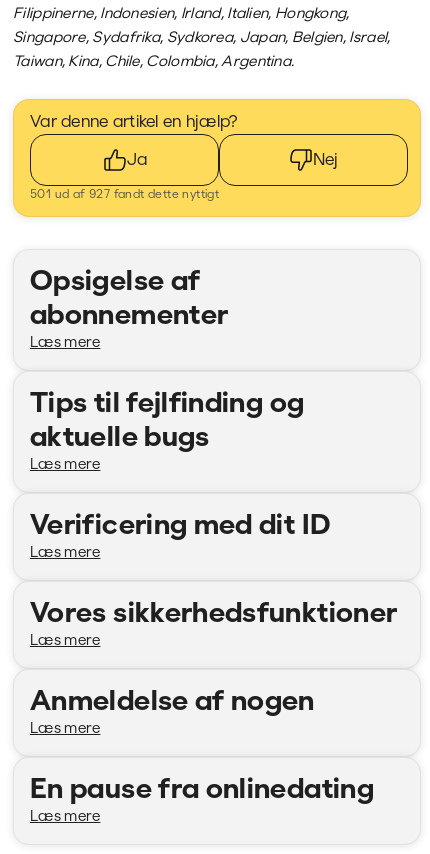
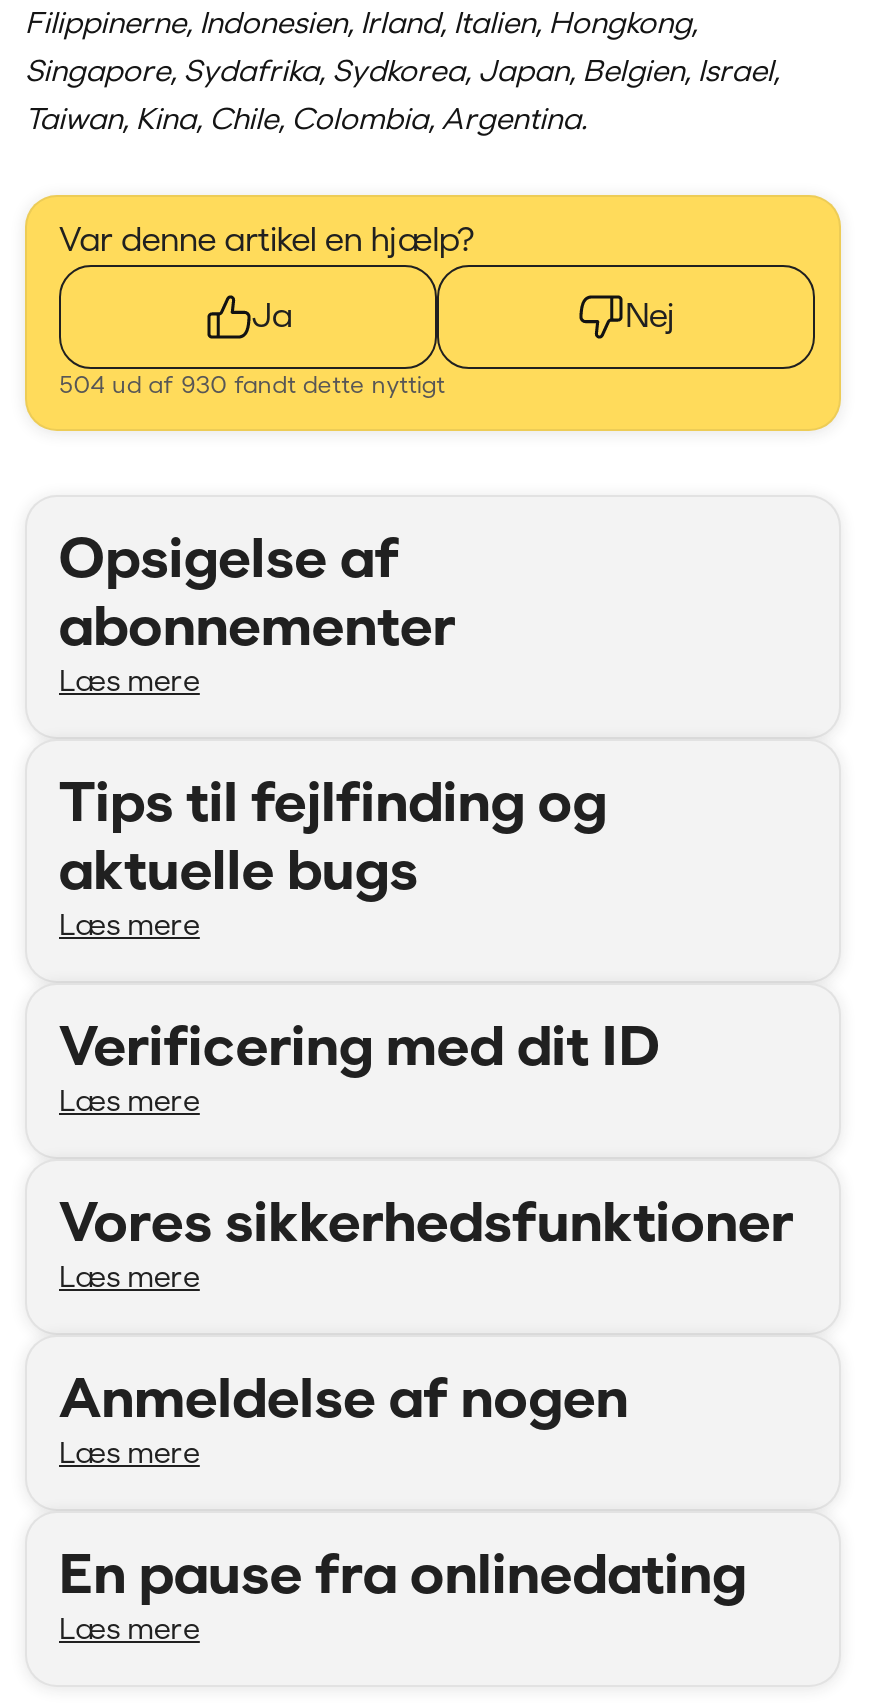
- 501 ud af 927 fandt dette nyttigt
+ 504 ud af 930 fandt dette nyttigt
